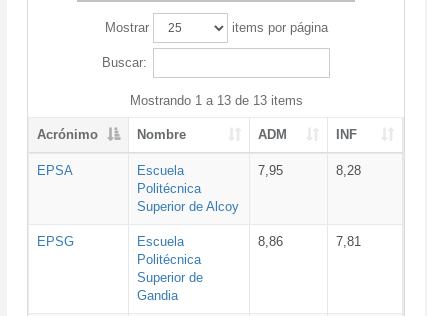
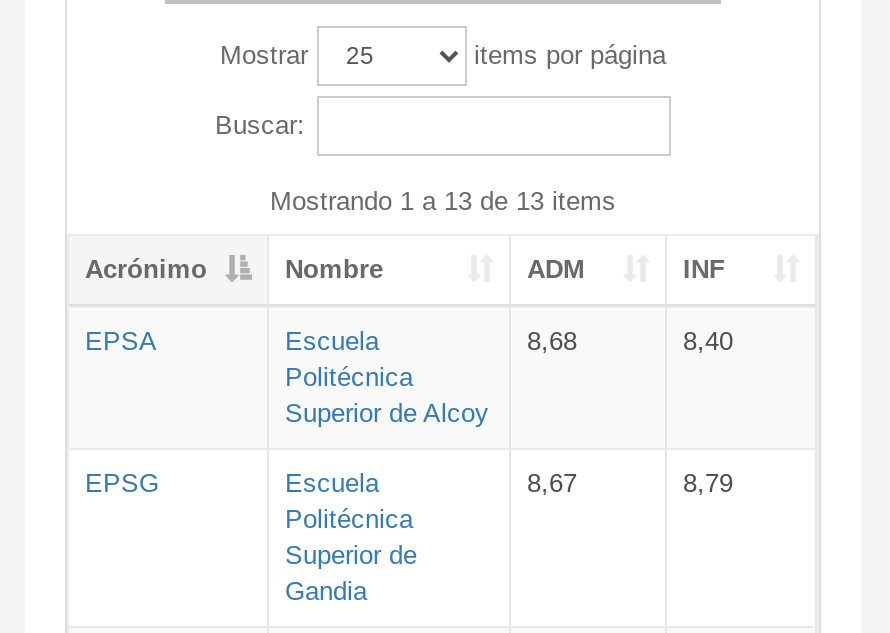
- 7,95
+ 8,68

- 8,28
+ 8,40

- 8,86
+ 8,67

- 7,81
+ 8,79
